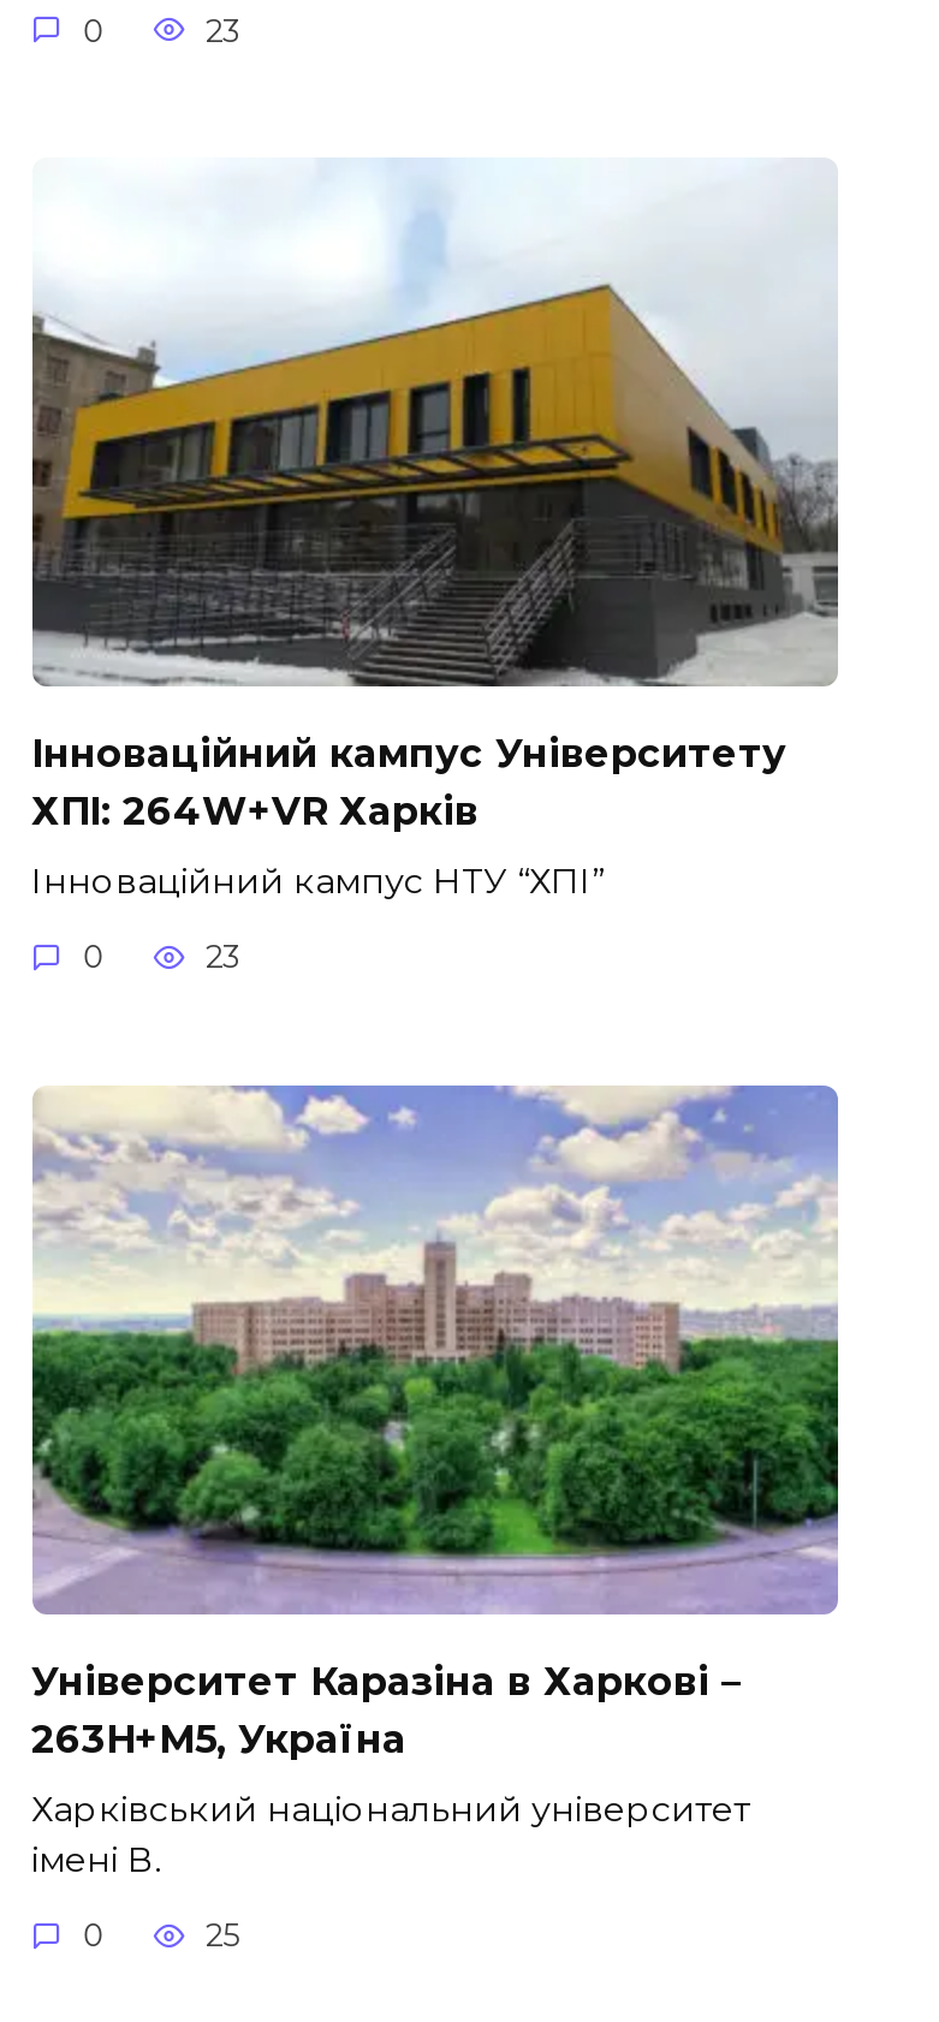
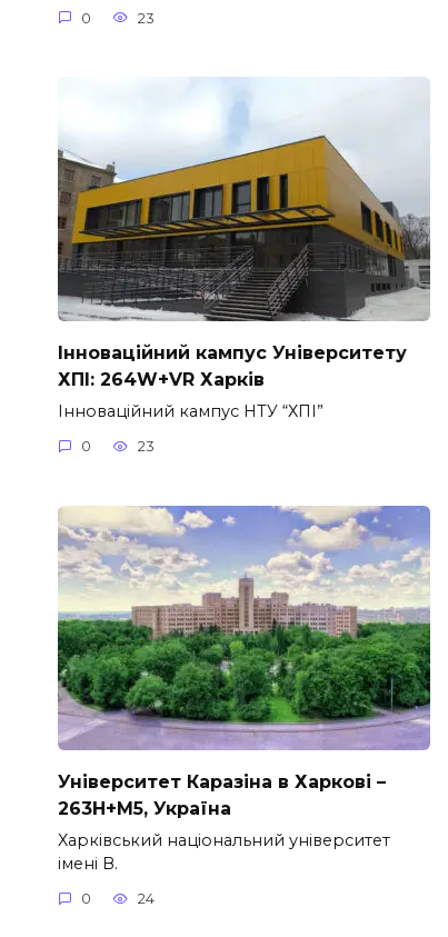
- 25
+ 24
